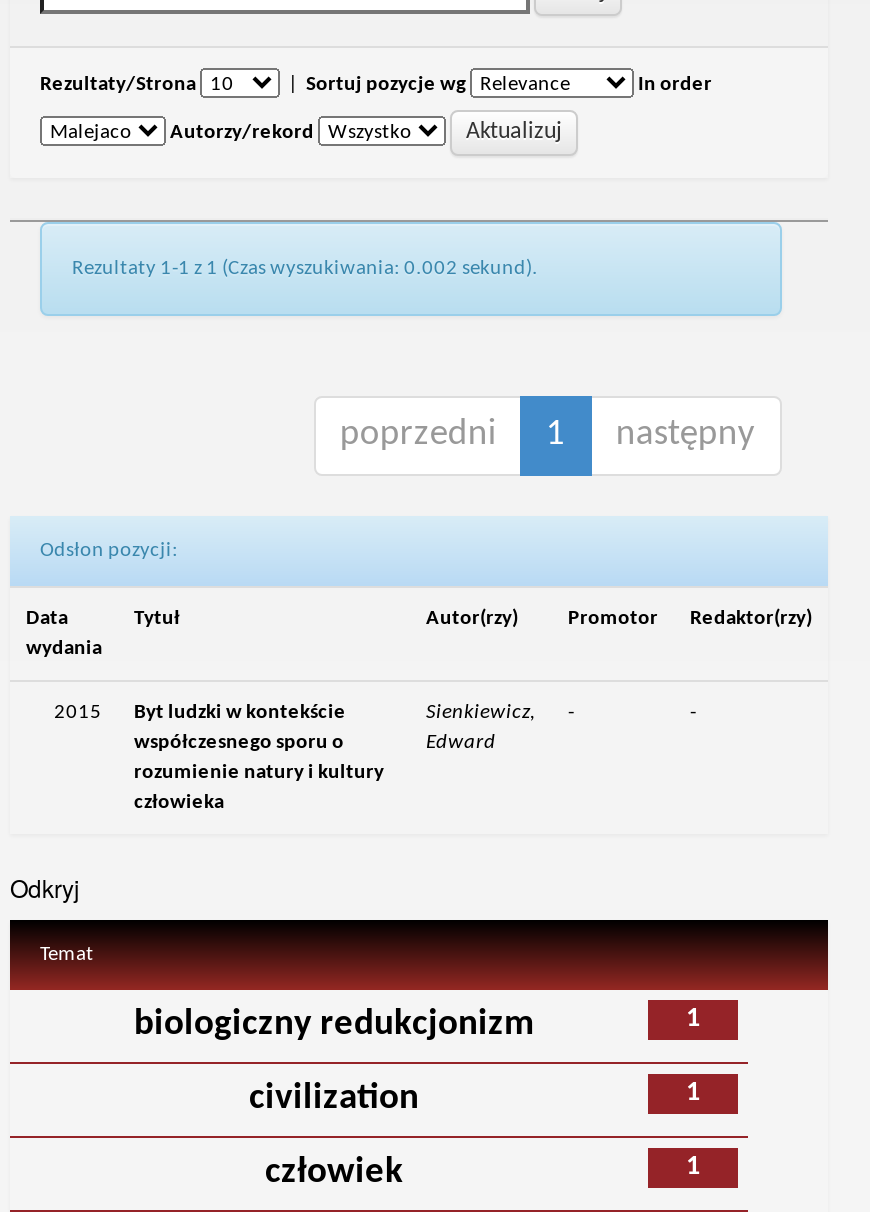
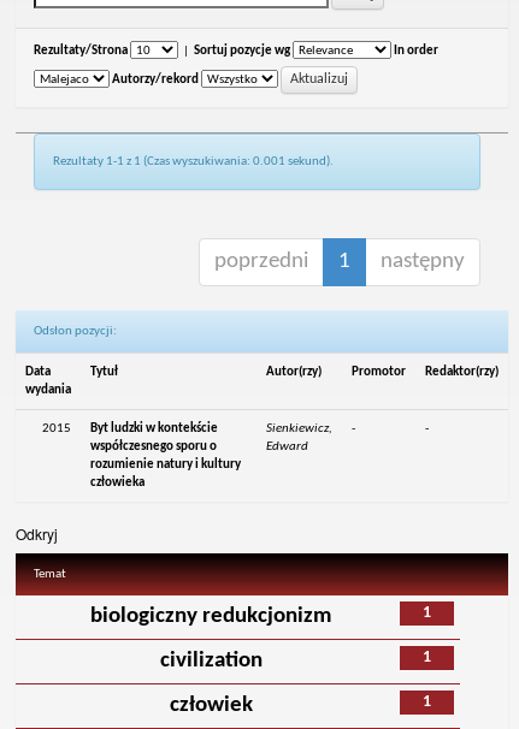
- Rezultaty 1-1 z 1 (Czas wyszukiwania: 0.002 sekund).
+ Rezultaty 1-1 z 1 (Czas wyszukiwania: 0.001 sekund).
